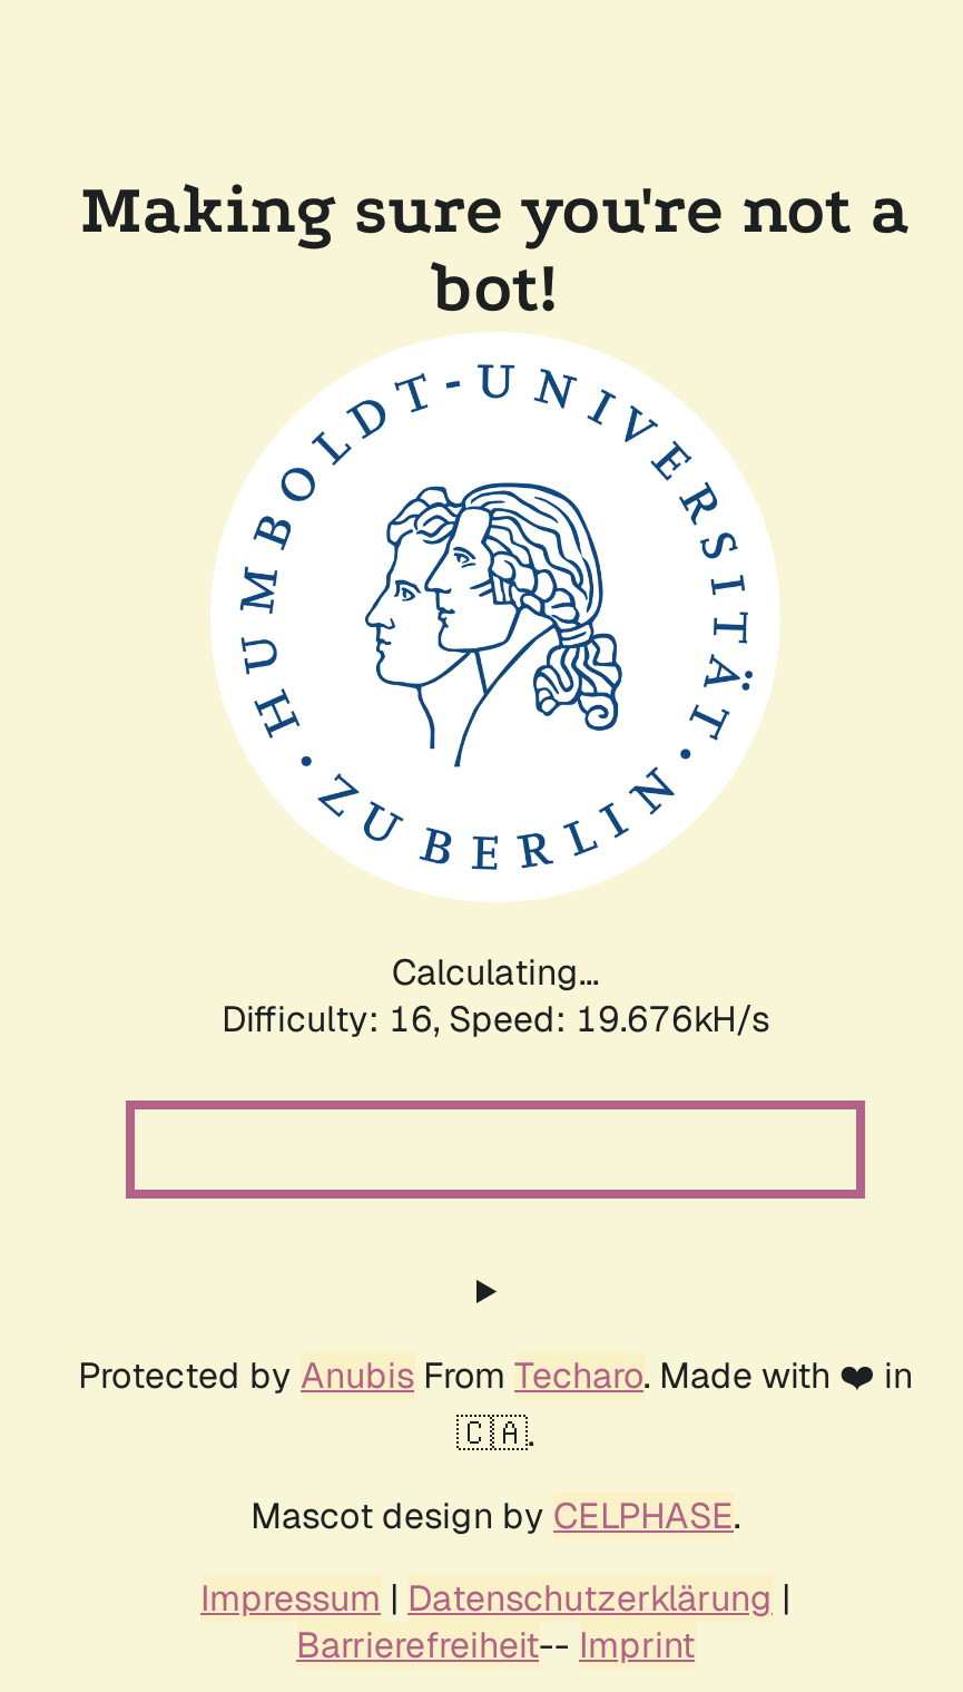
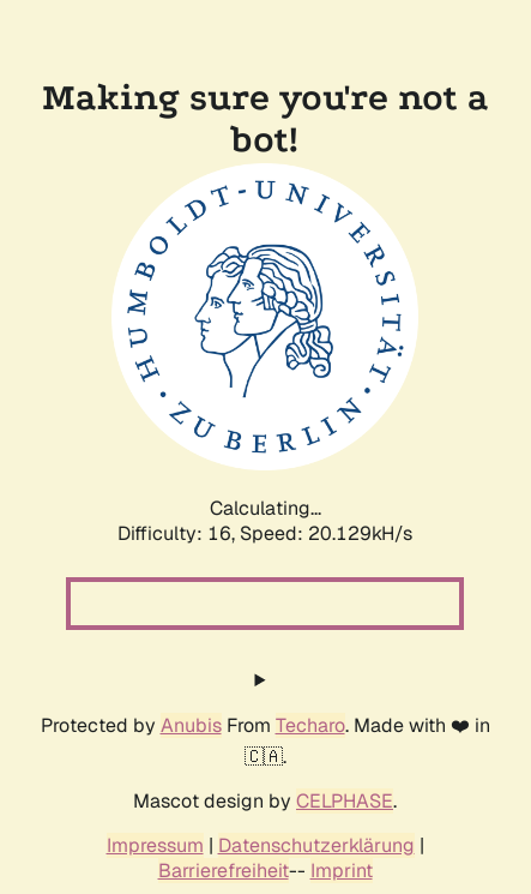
- Difficulty: 16, Speed: 19.676kH/s
+ Difficulty: 16, Speed: 20.129kH/s
